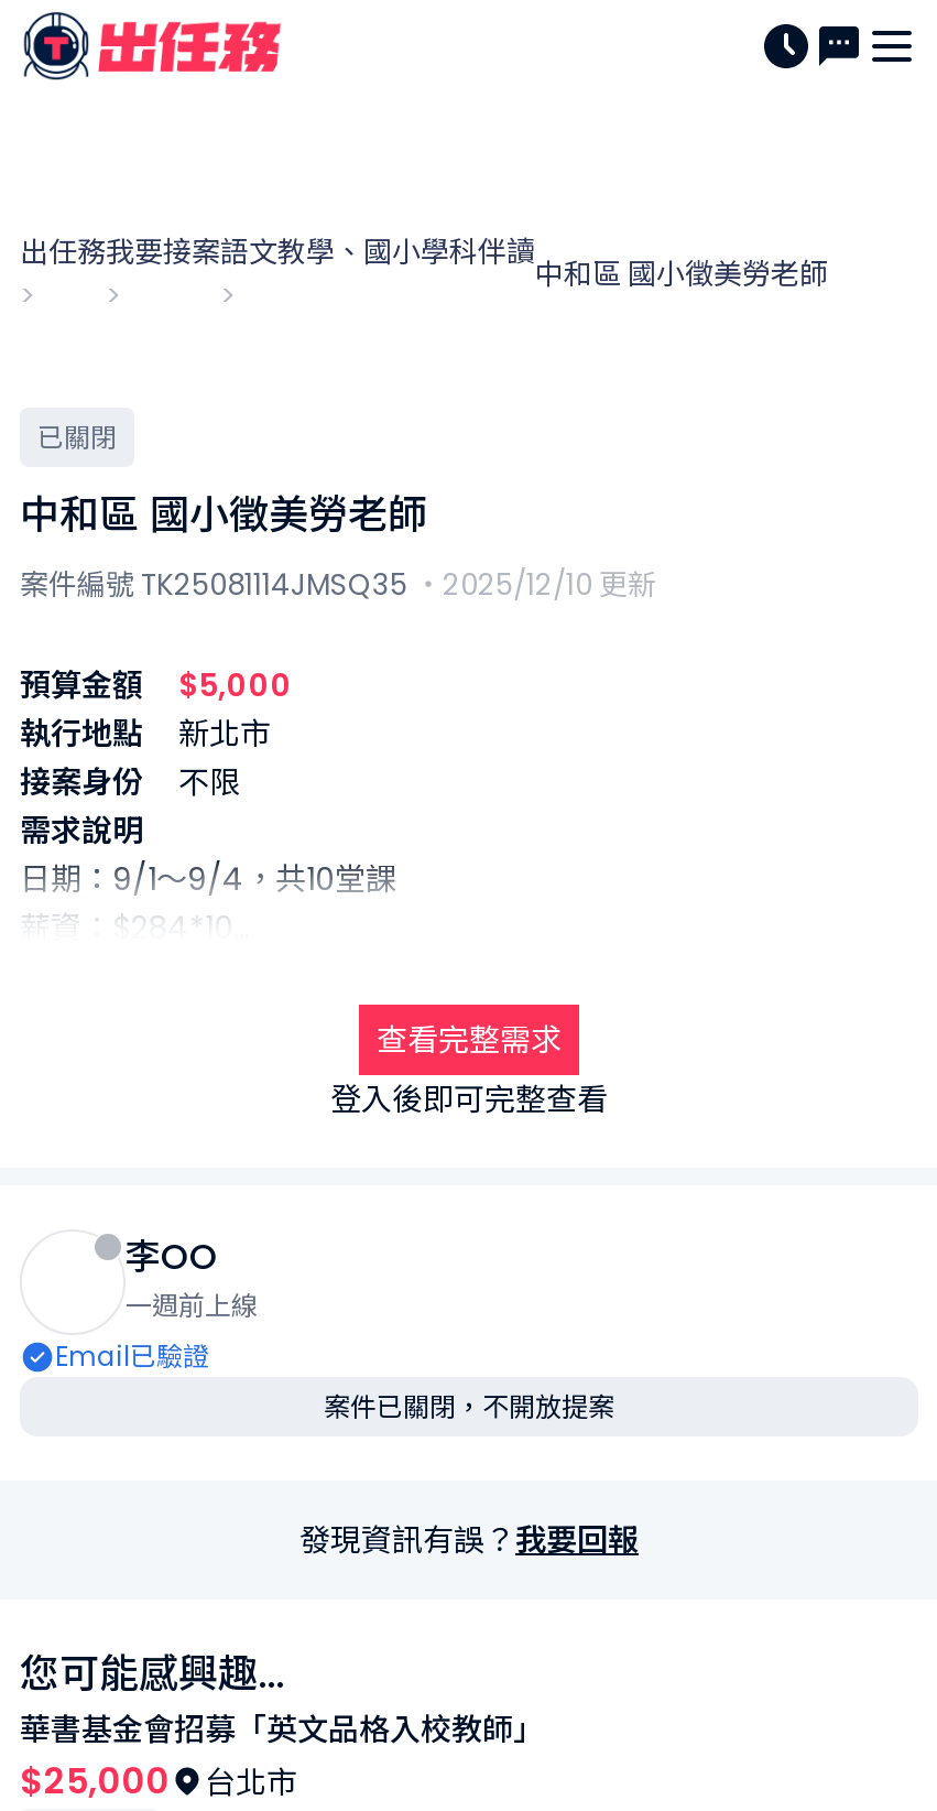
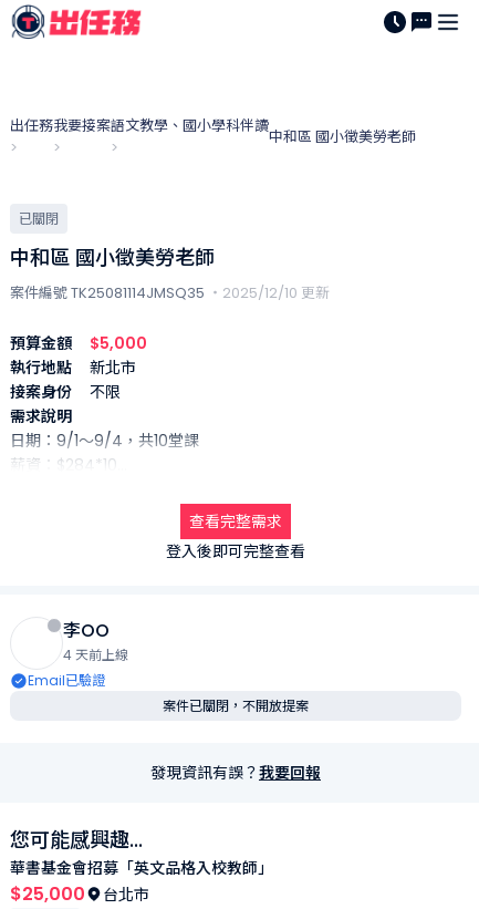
- 一週前上線
+ 4 天前上線
